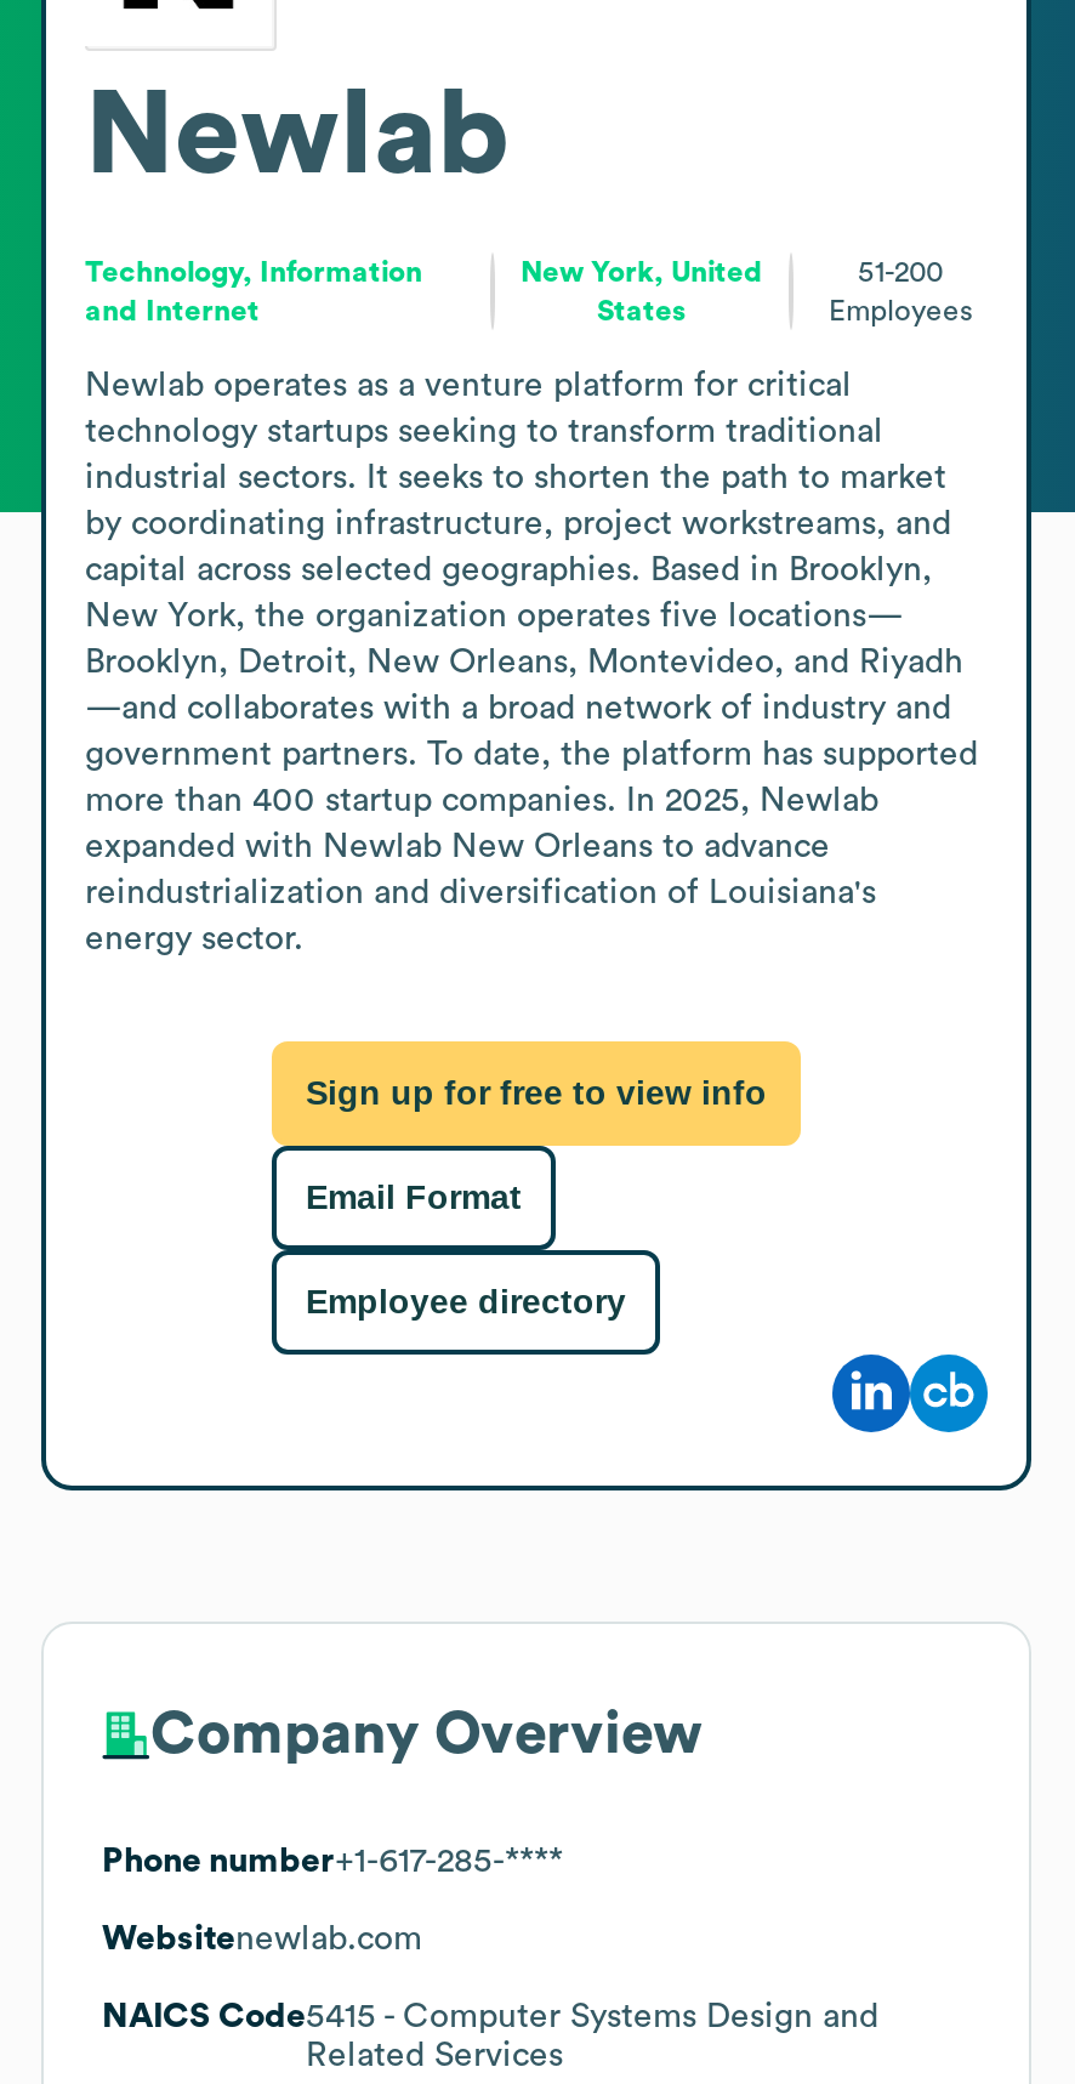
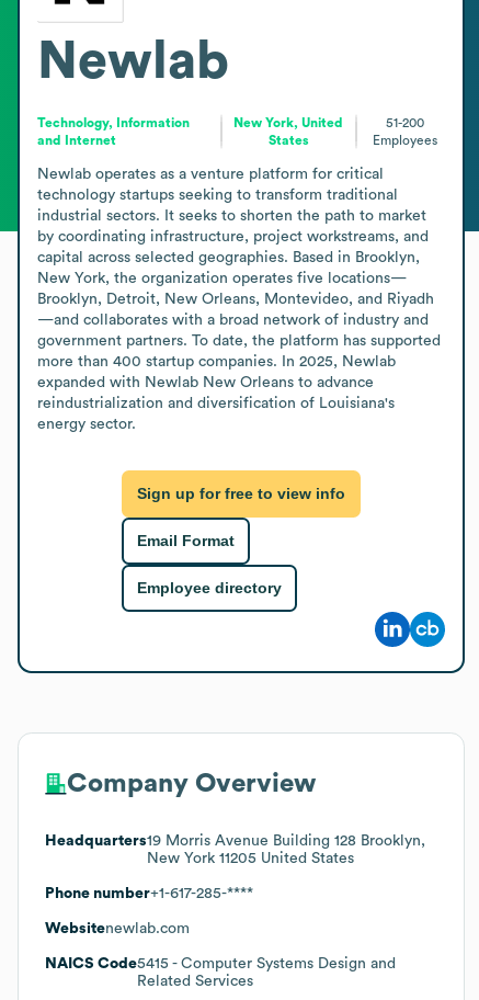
+ Headquarters19 Morris Avenue Building 128 Brooklyn,
+ New York 11205 United States
